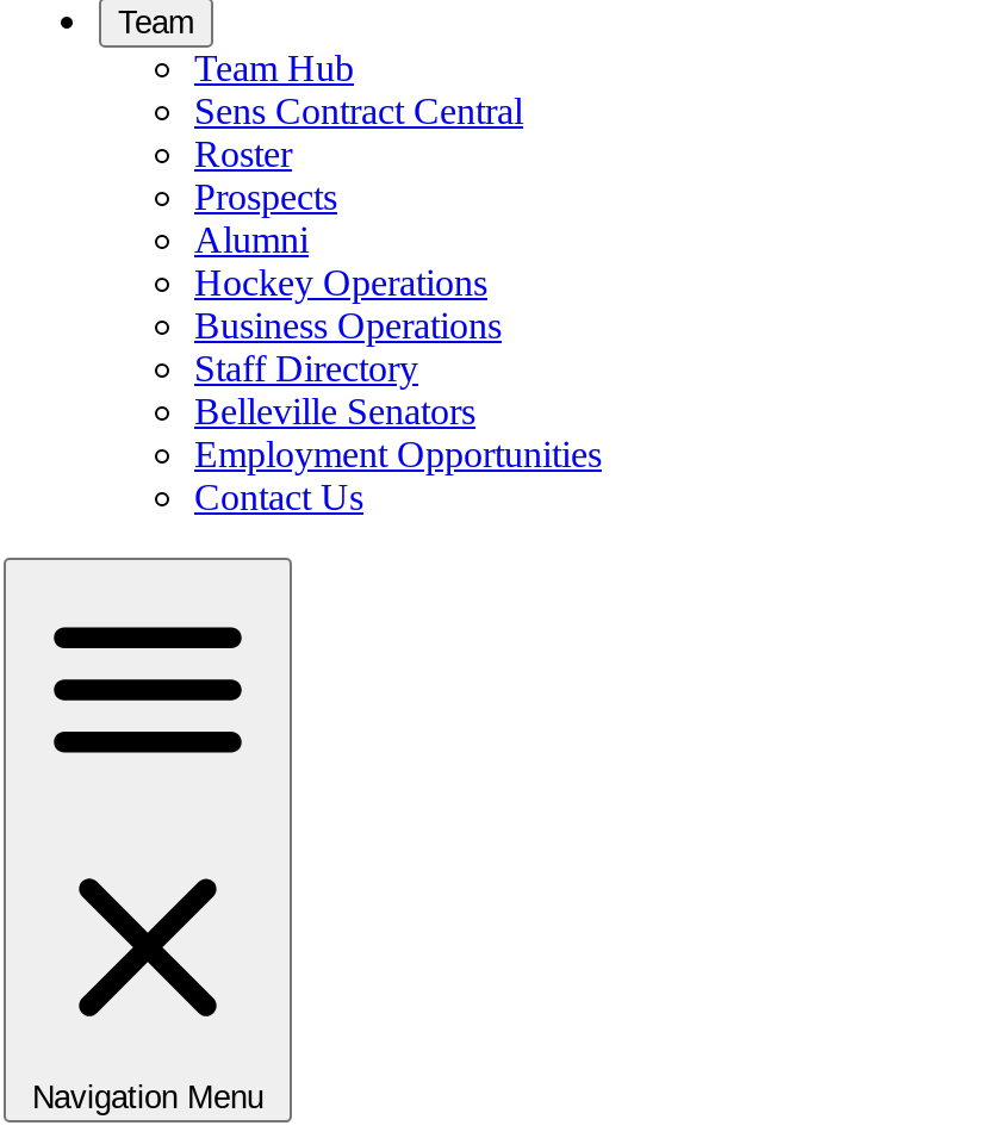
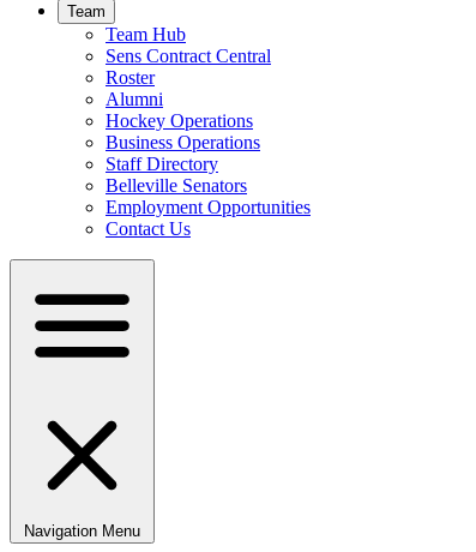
- Prospects
